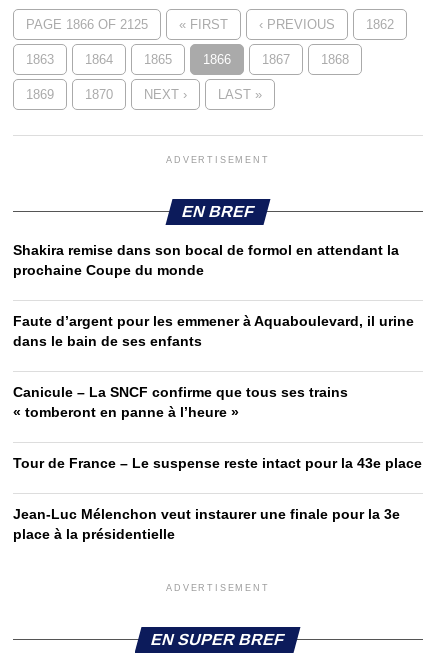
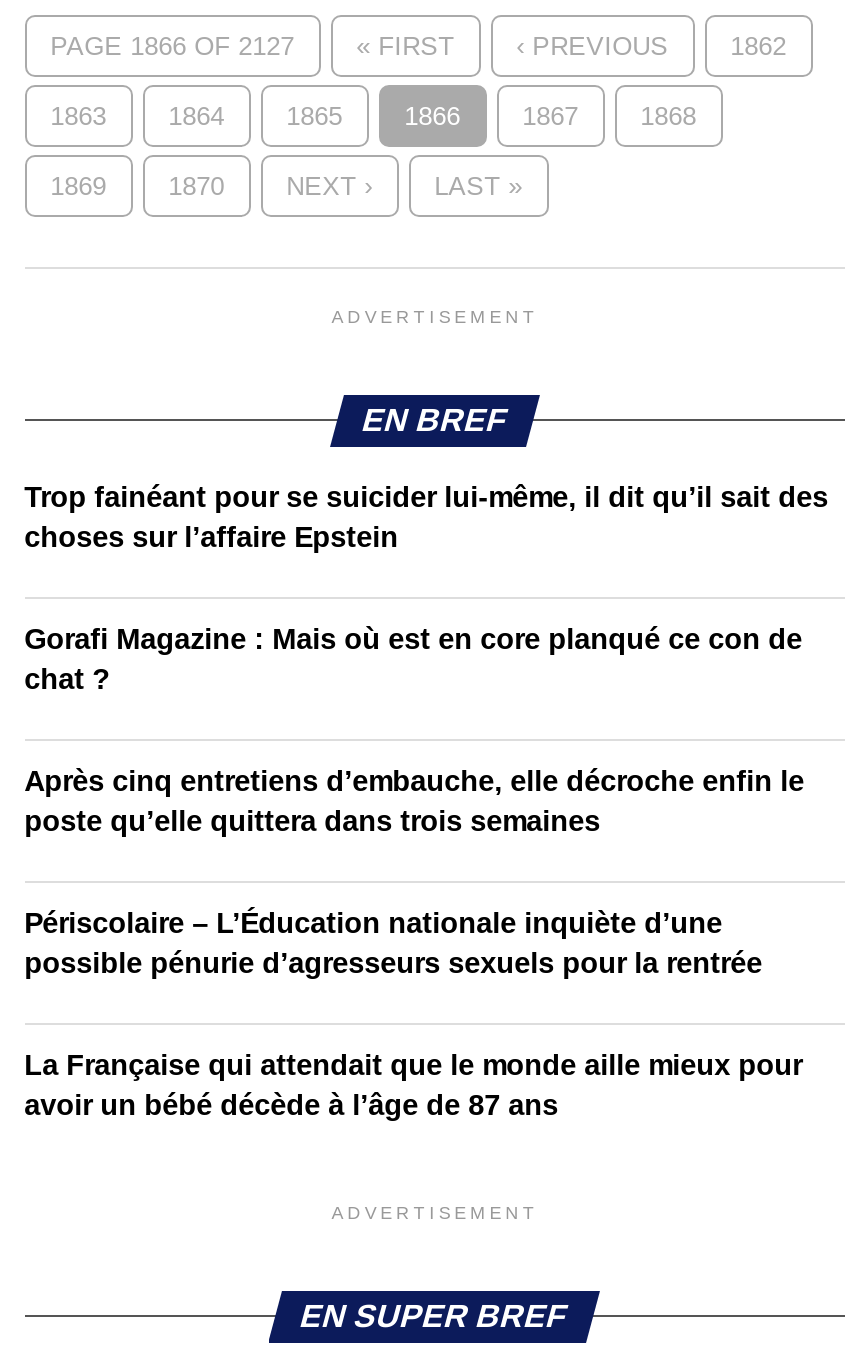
- PAGE 1866 OF 2125
+ PAGE 1866 OF 2127

- Shakira remise dans son bocal de formol en attendant la
- prochaine Coupe du monde
+ Trop fainéant pour se suicider lui-même, il dit qu’il sait des
+ choses sur l’affaire Epstein

- Faute d’argent pour les emmener à Aquaboulevard, il urine
- dans le bain de ses enfants
+ Gorafi Magazine : Mais où est en core planqué ce con de
+ chat ?

- Canicule – La SNCF confirme que tous ses trains
- « tomberont en panne à l’heure »
+ Après cinq entretiens d’embauche, elle décroche enfin le
+ poste qu’elle quittera dans trois semaines

- Tour de France – Le suspense reste intact pour la 43e place
+ Périscolaire – L’Éducation nationale inquiète d’une
+ possible pénurie d’agresseurs sexuels pour la rentrée

- Jean-Luc Mélenchon veut instaurer une finale pour la 3e
- place à la présidentielle
+ La Française qui attendait que le monde aille mieux pour
+ avoir un bébé décède à l’âge de 87 ans
